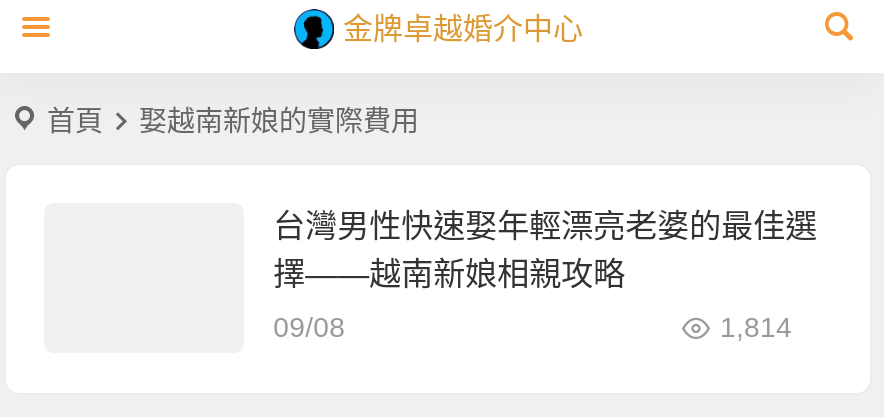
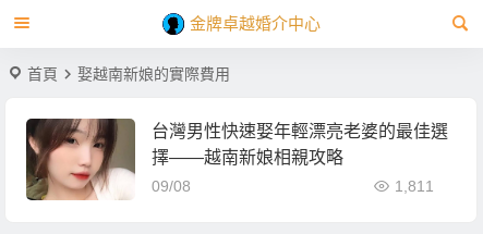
+ [image]

- 1,814
+ 1,811
